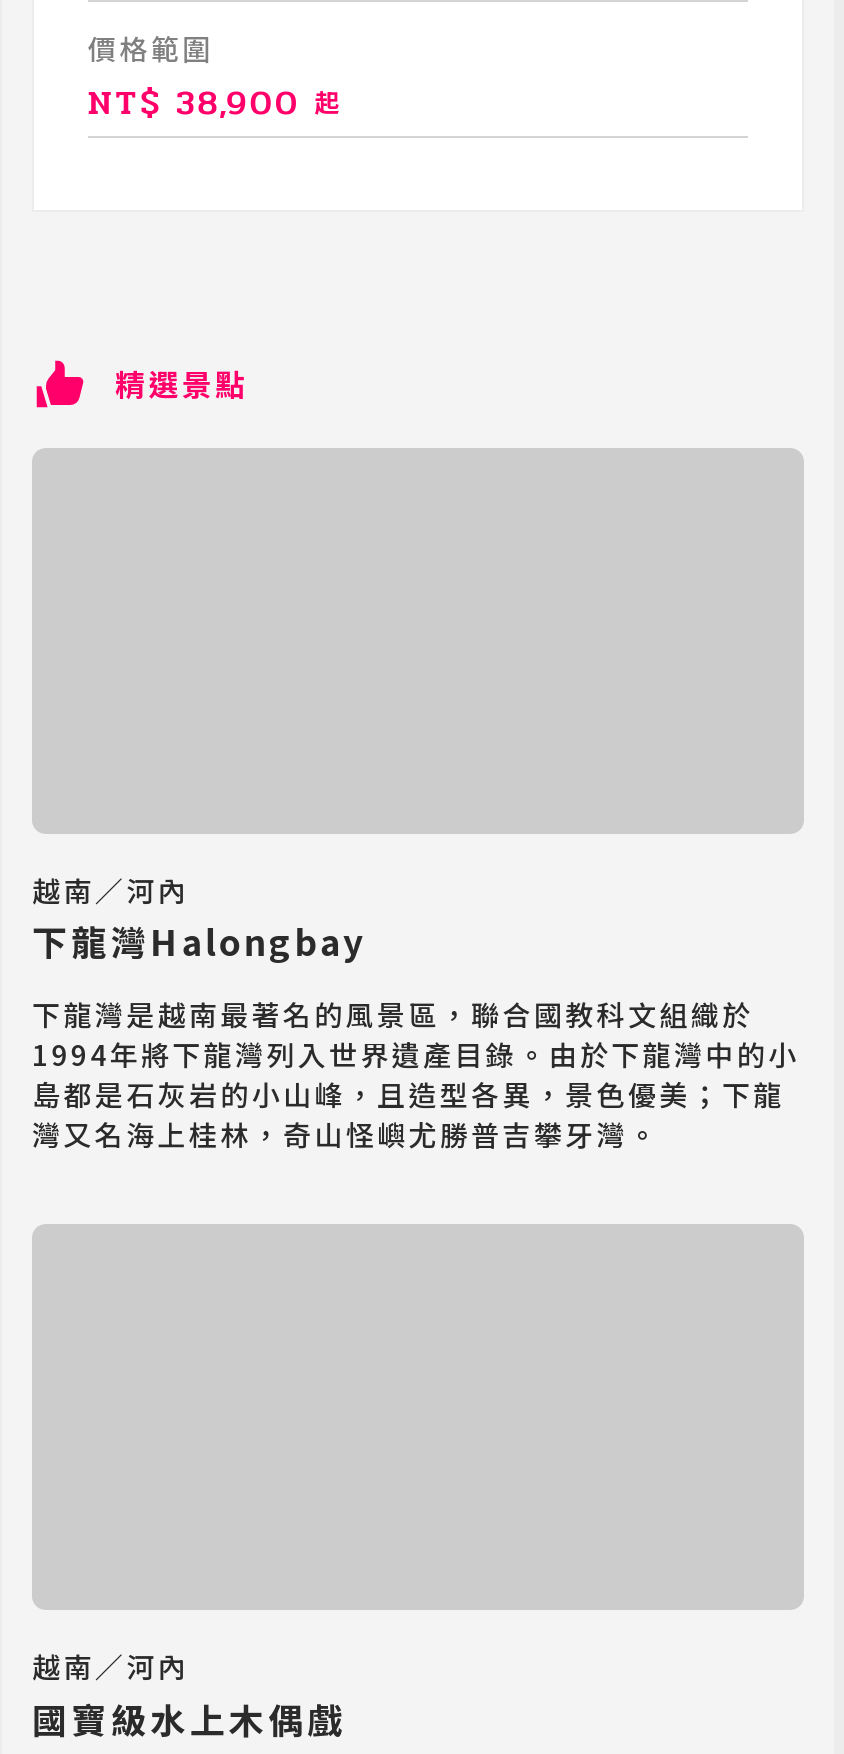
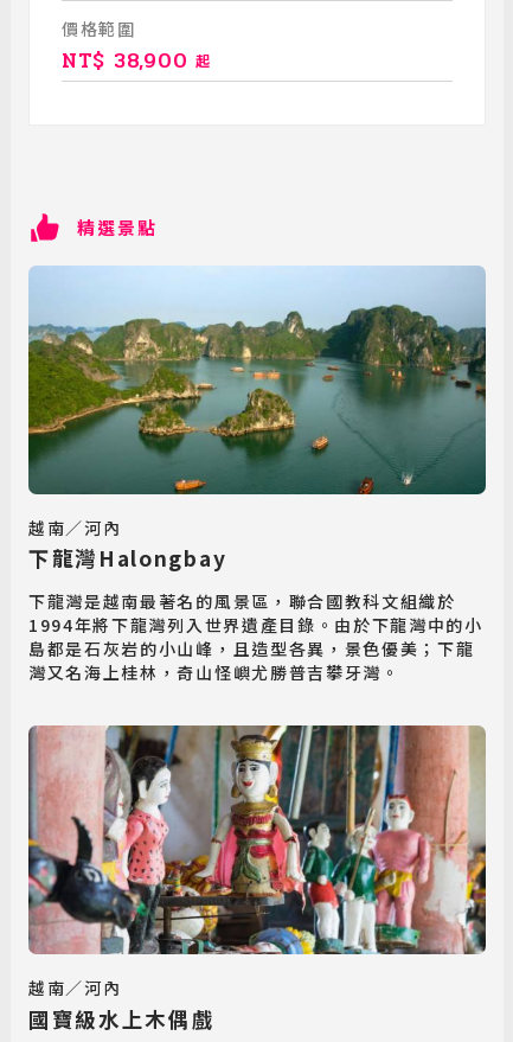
+ [image]

+ [image]
